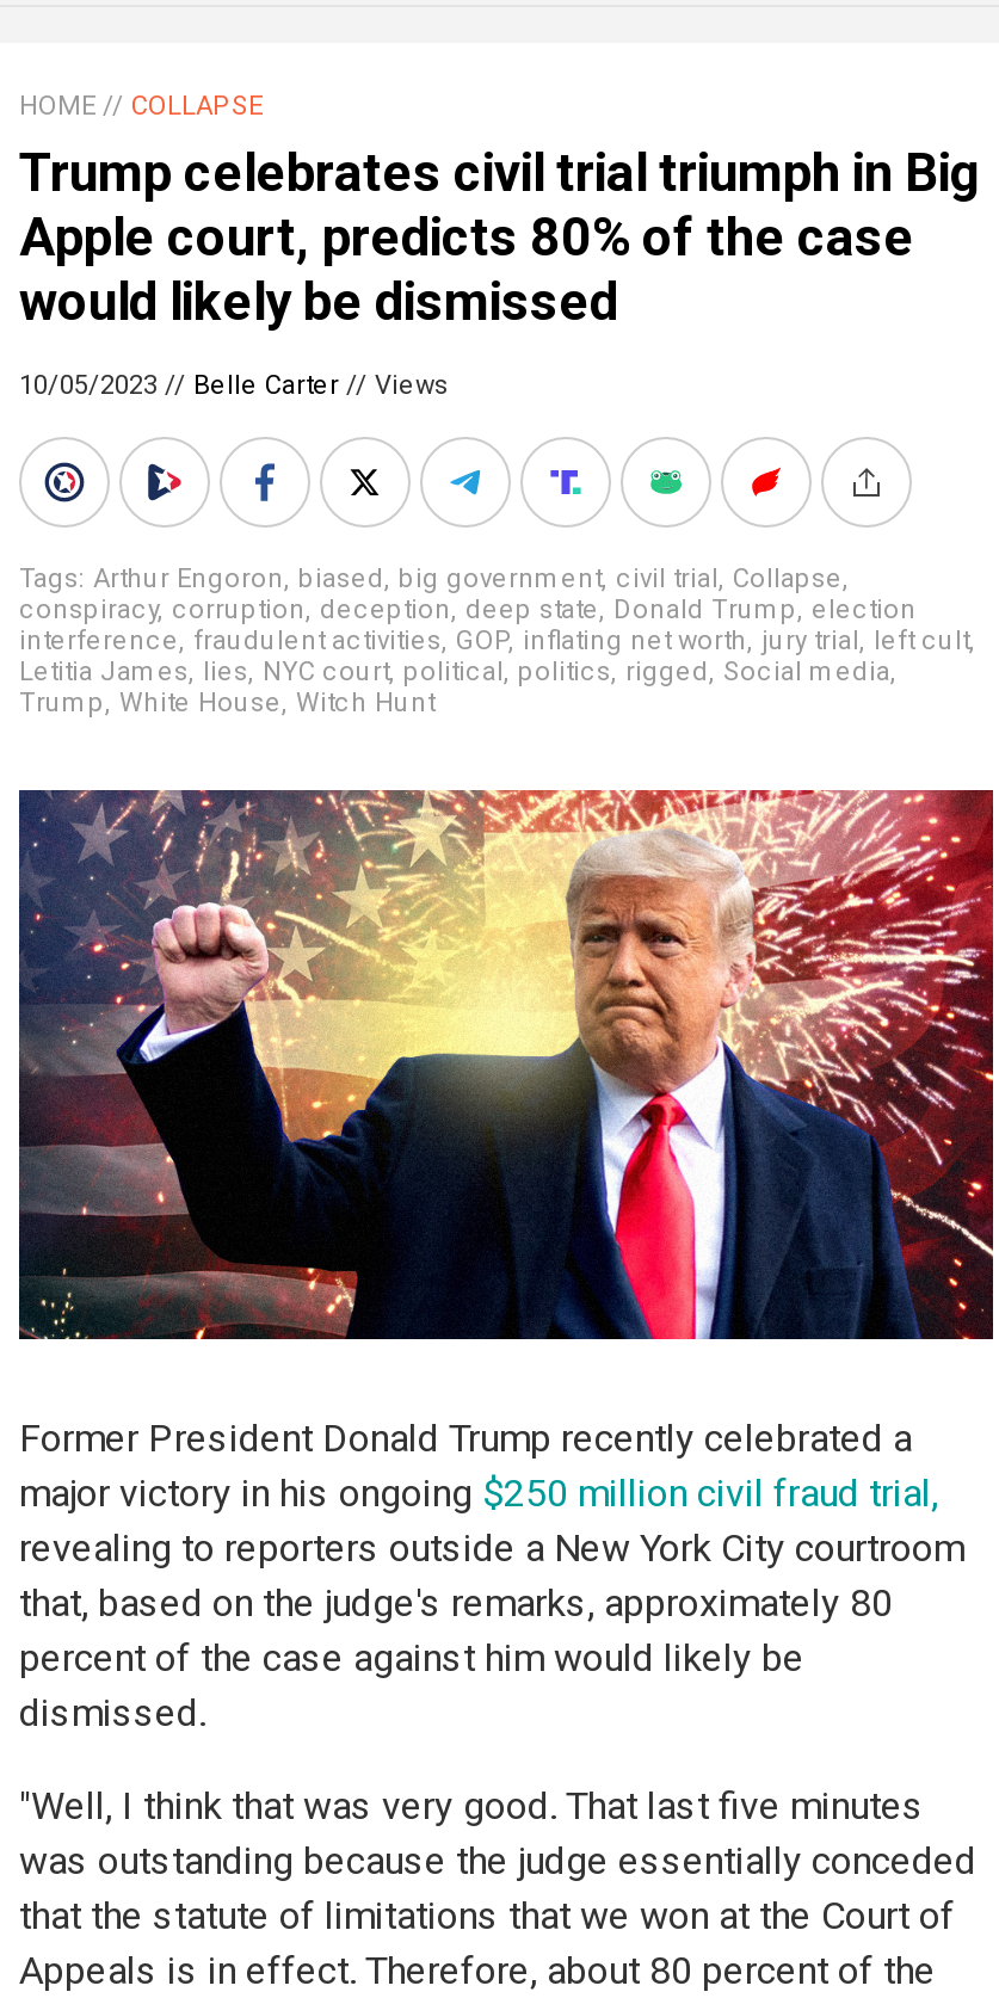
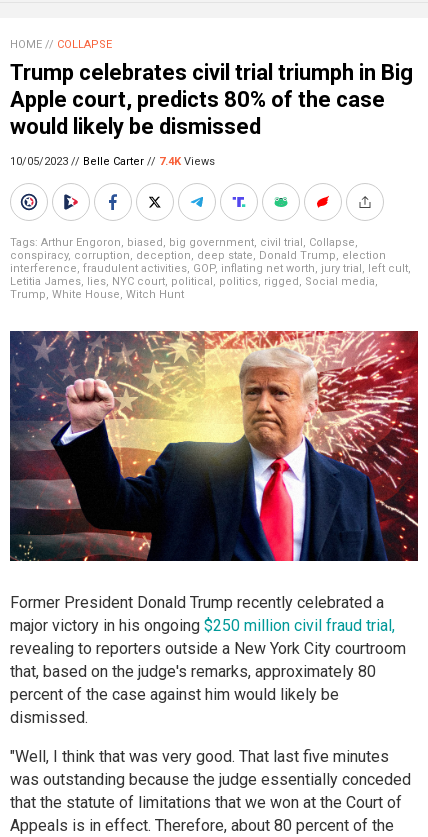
- 10/05/2023 // Belle Carter // Views
+ 10/05/2023 // Belle Carter // 7.4K Views
